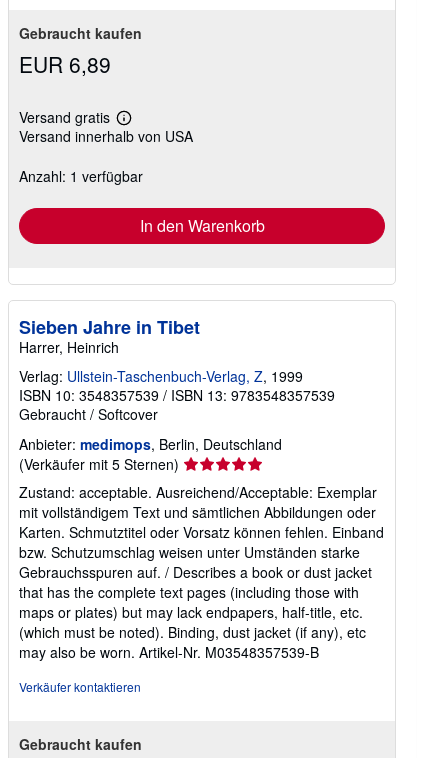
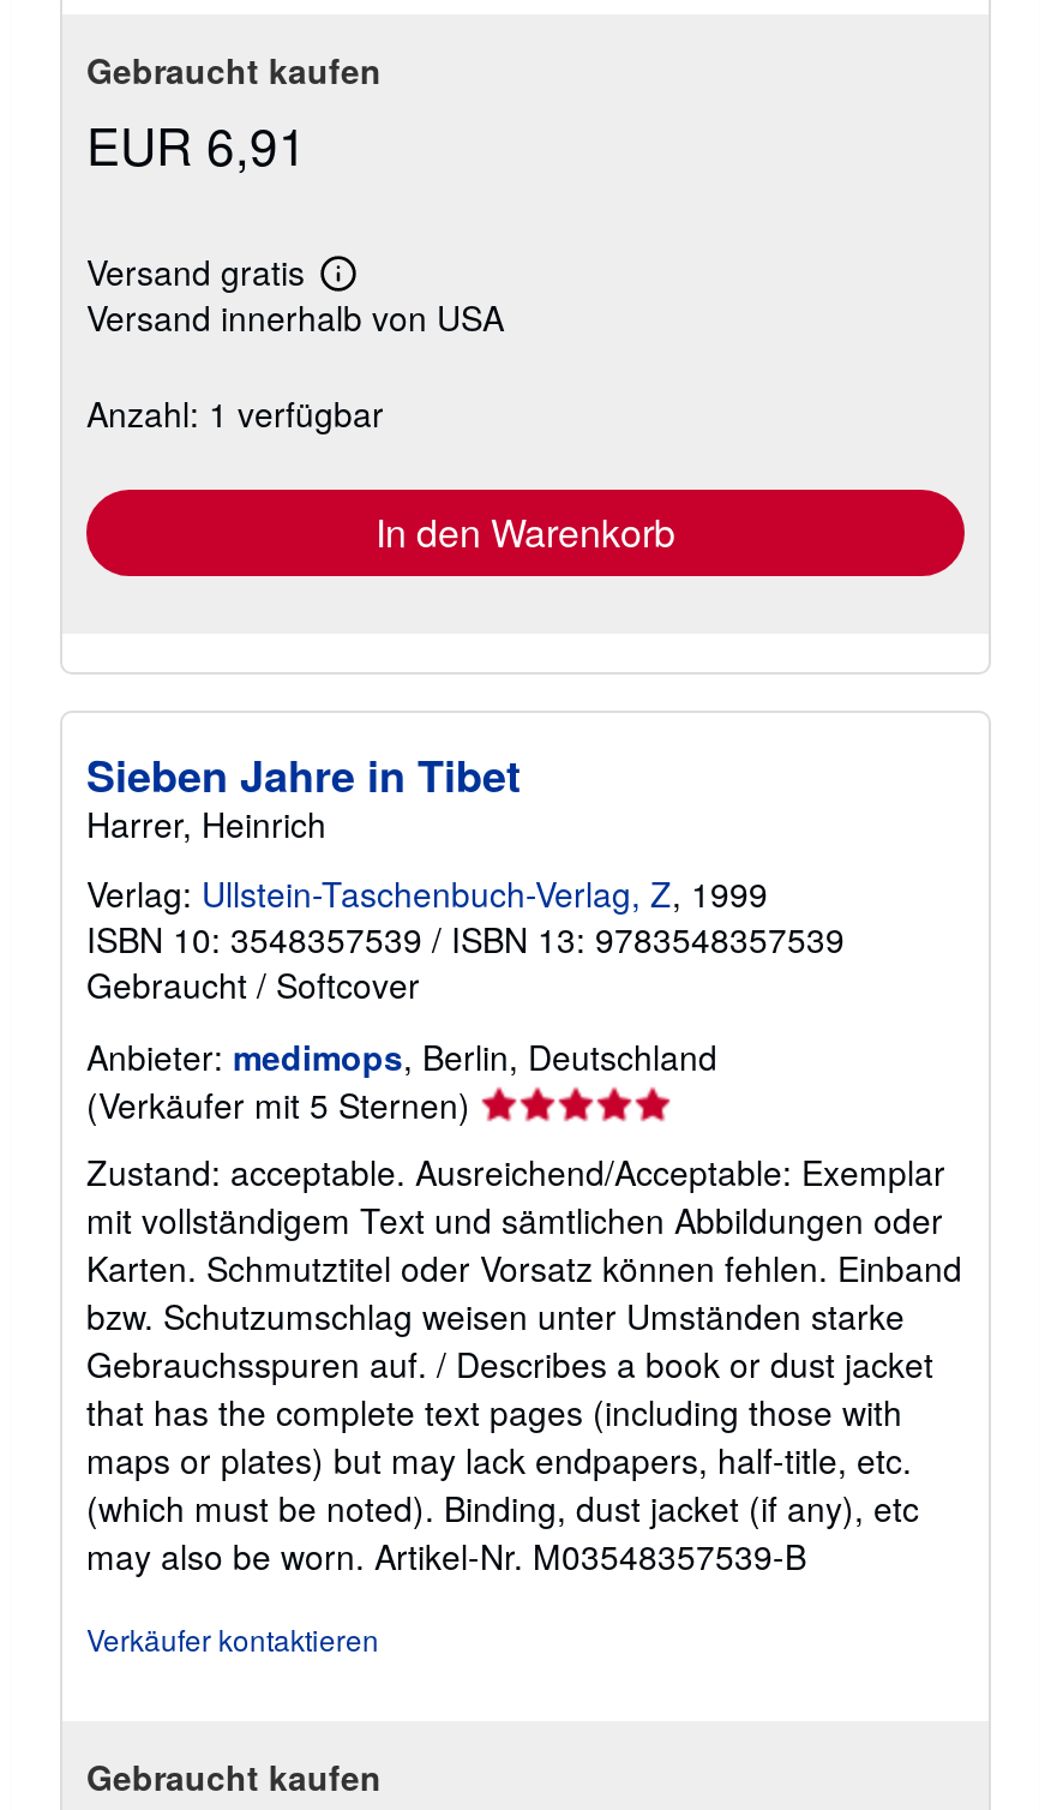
- EUR 6,89
+ EUR 6,91
